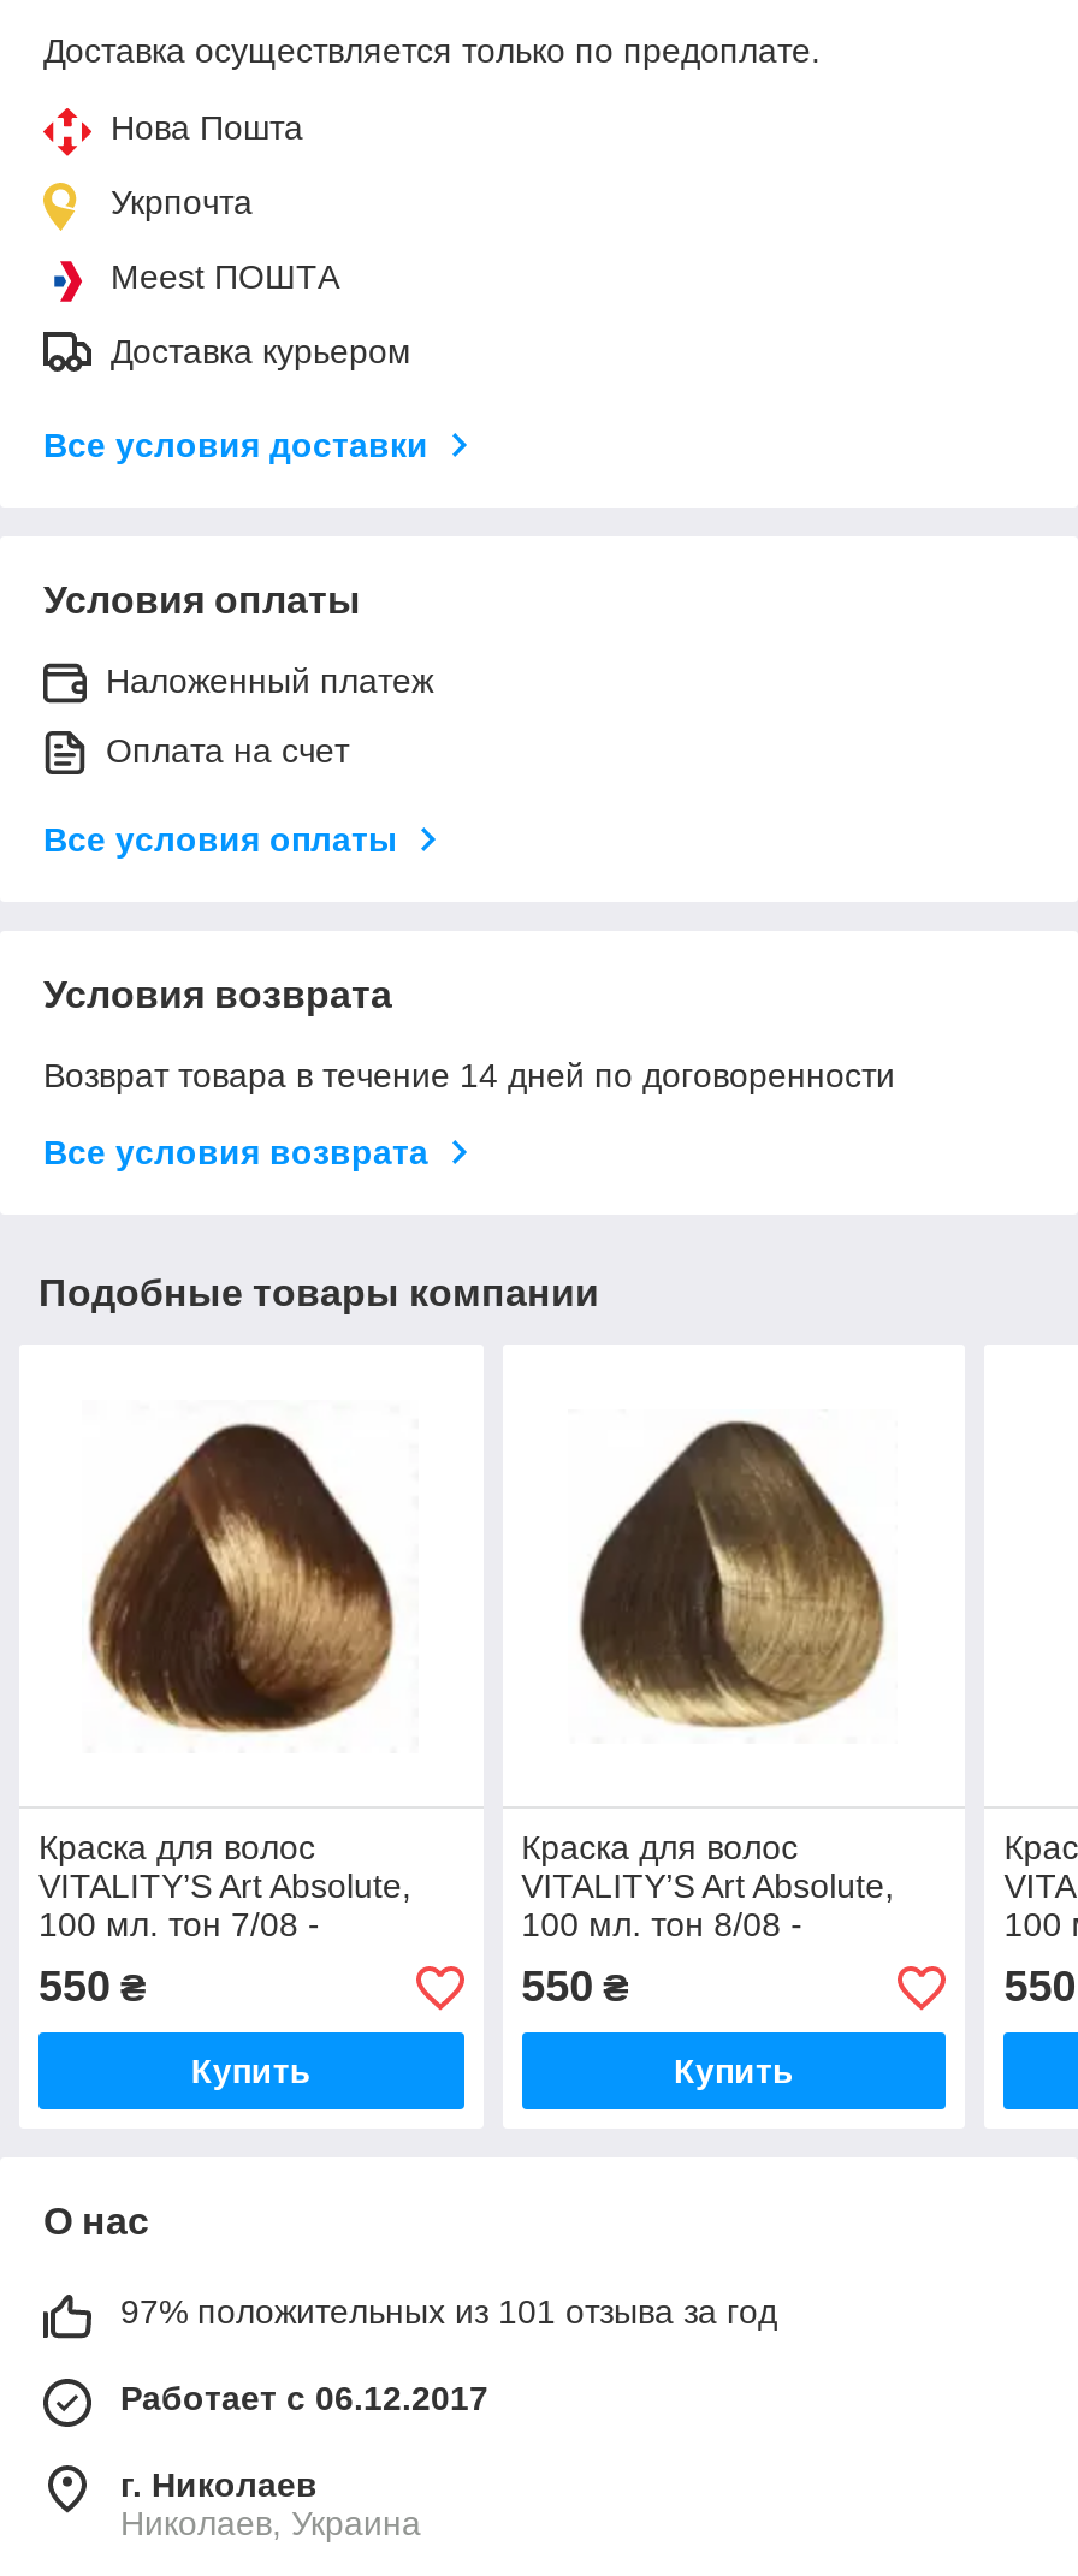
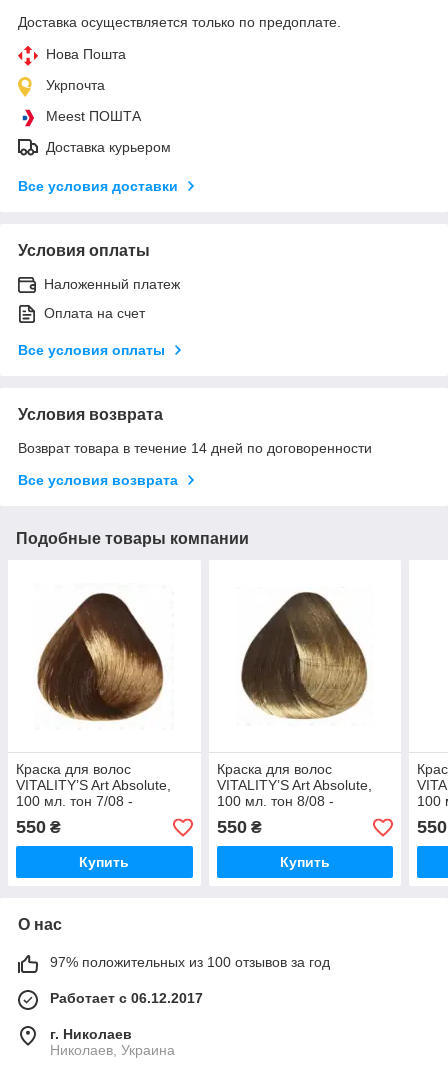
- 97% положительных из 101 отзыва за год
+ 97% положительных из 100 отзывов за год
